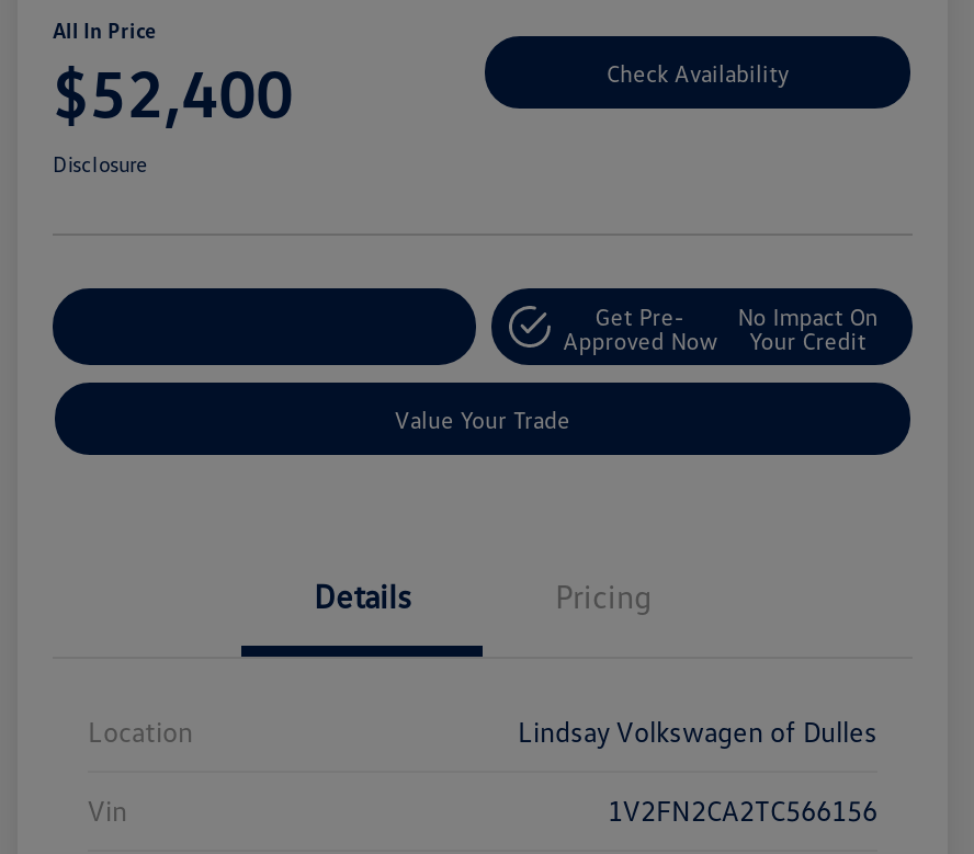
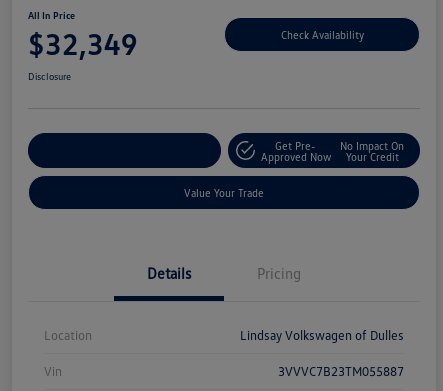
- $52,400
+ $32,349

- 1V2FN2CA2TC566156
+ 3VVVC7B23TM055887
